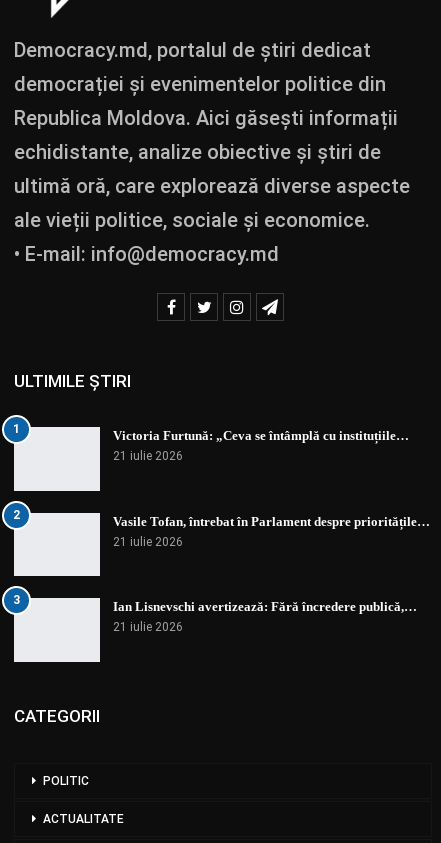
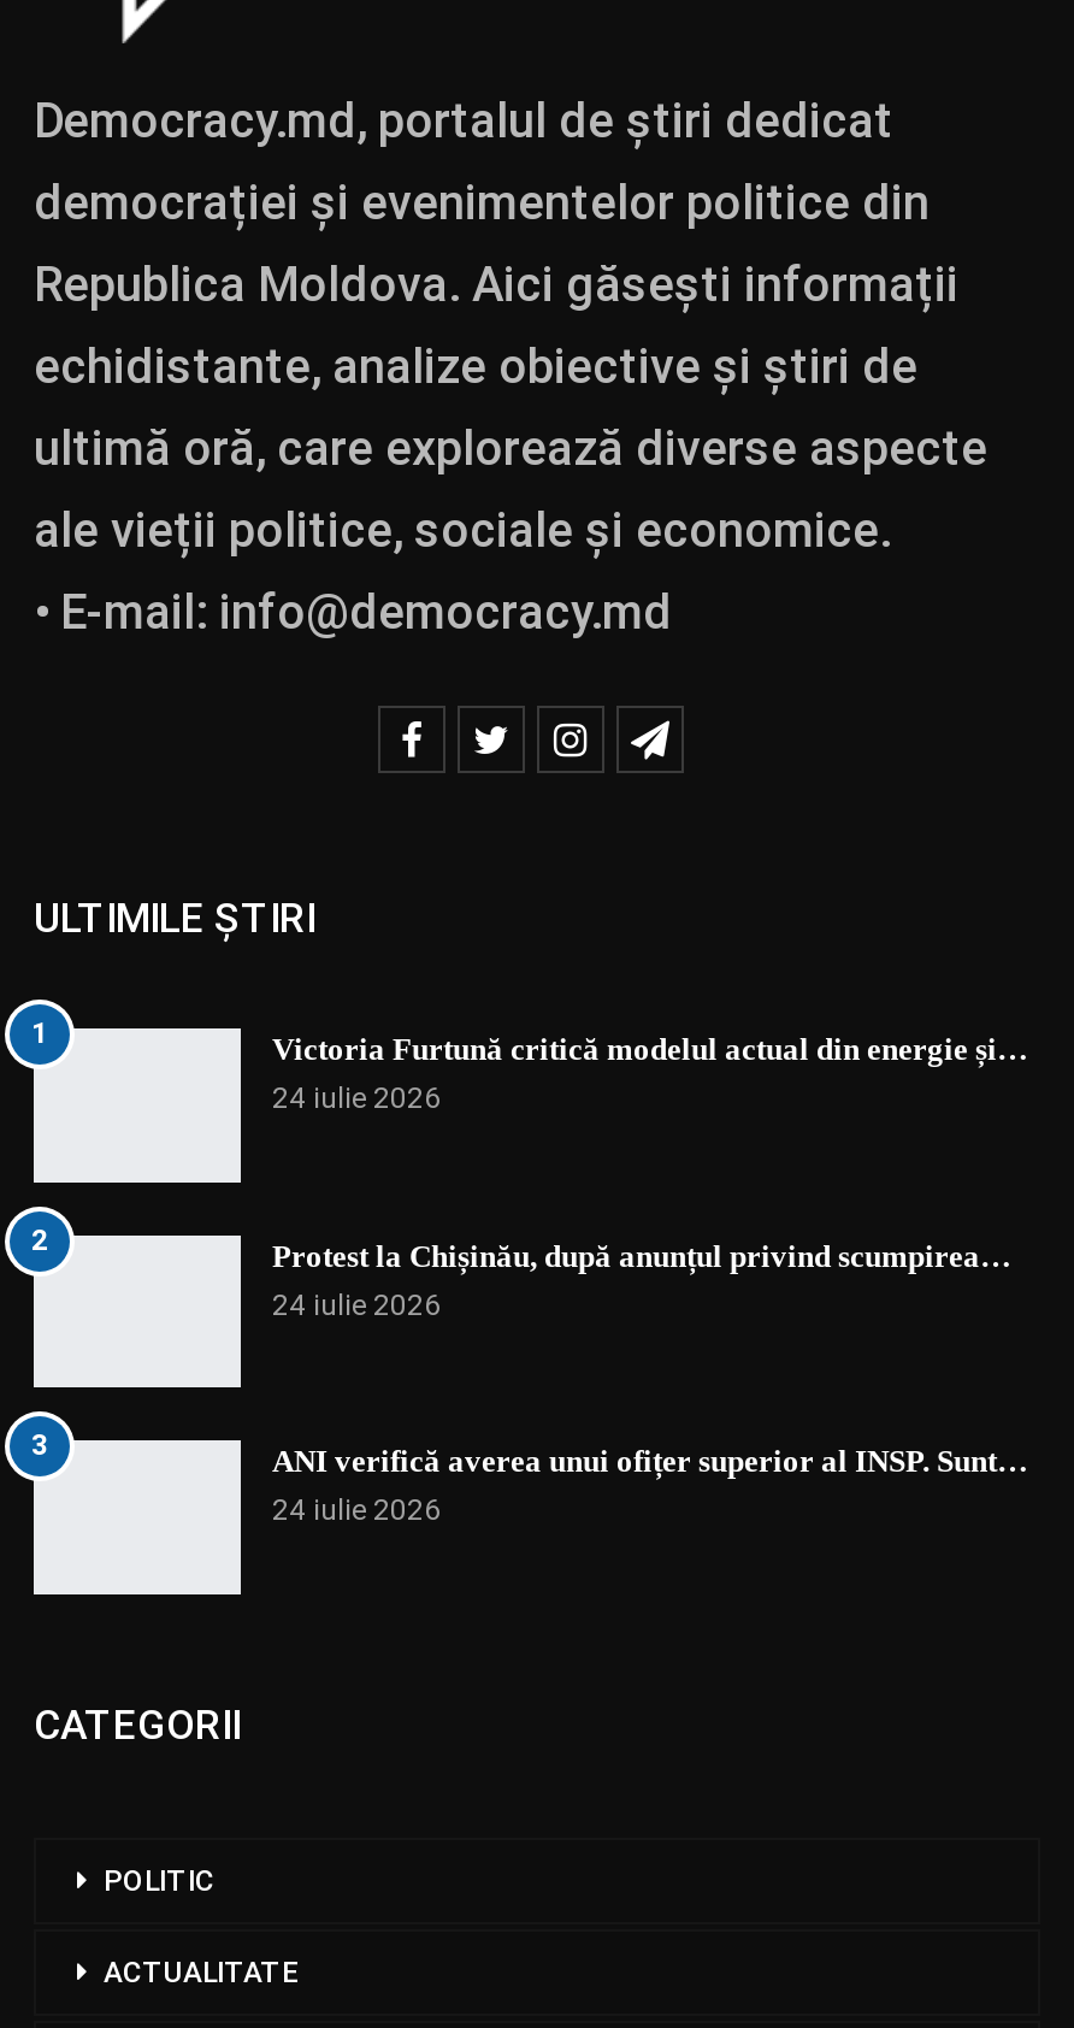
- Victoria Furtună: „Ceva se întâmplă cu instituțiile…
- 21 iulie 2026
+ Victoria Furtună critică modelul actual din energie și…
+ 24 iulie 2026

- Vasile Tofan, întrebat în Parlament despre prioritățile…
- 21 iulie 2026
+ Protest la Chișinău, după anunțul privind scumpirea…
+ 24 iulie 2026

- Ian Lisnevschi avertizează: Fără încredere publică,…
- 21 iulie 2026
+ ANI verifică averea unui ofițer superior al INSP. Sunt…
+ 24 iulie 2026
